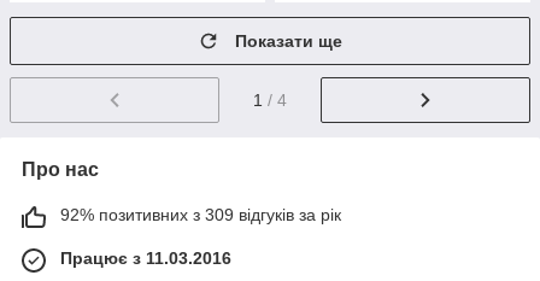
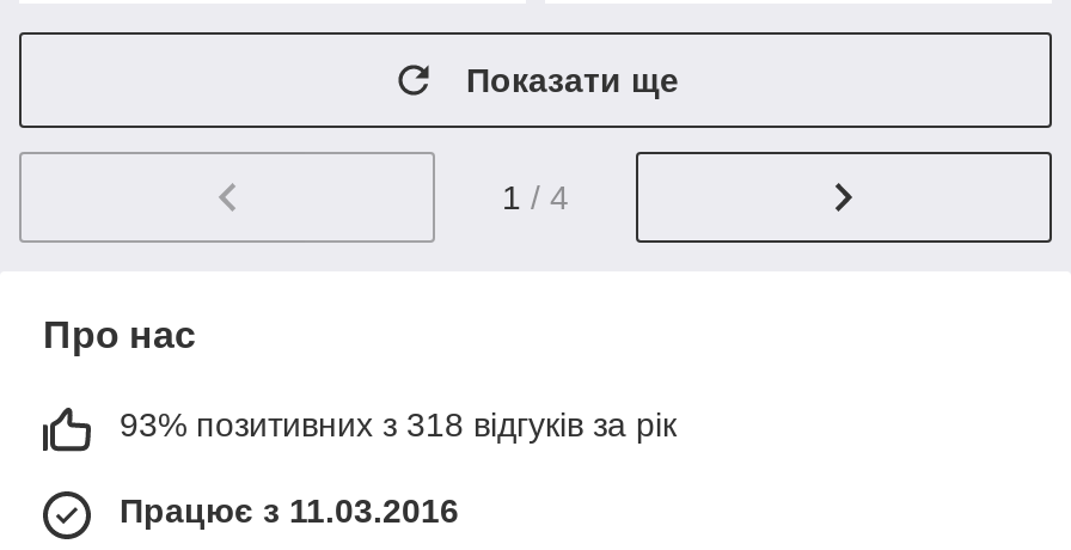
- 92% позитивних з 309 відгуків за рік
+ 93% позитивних з 318 відгуків за рік
